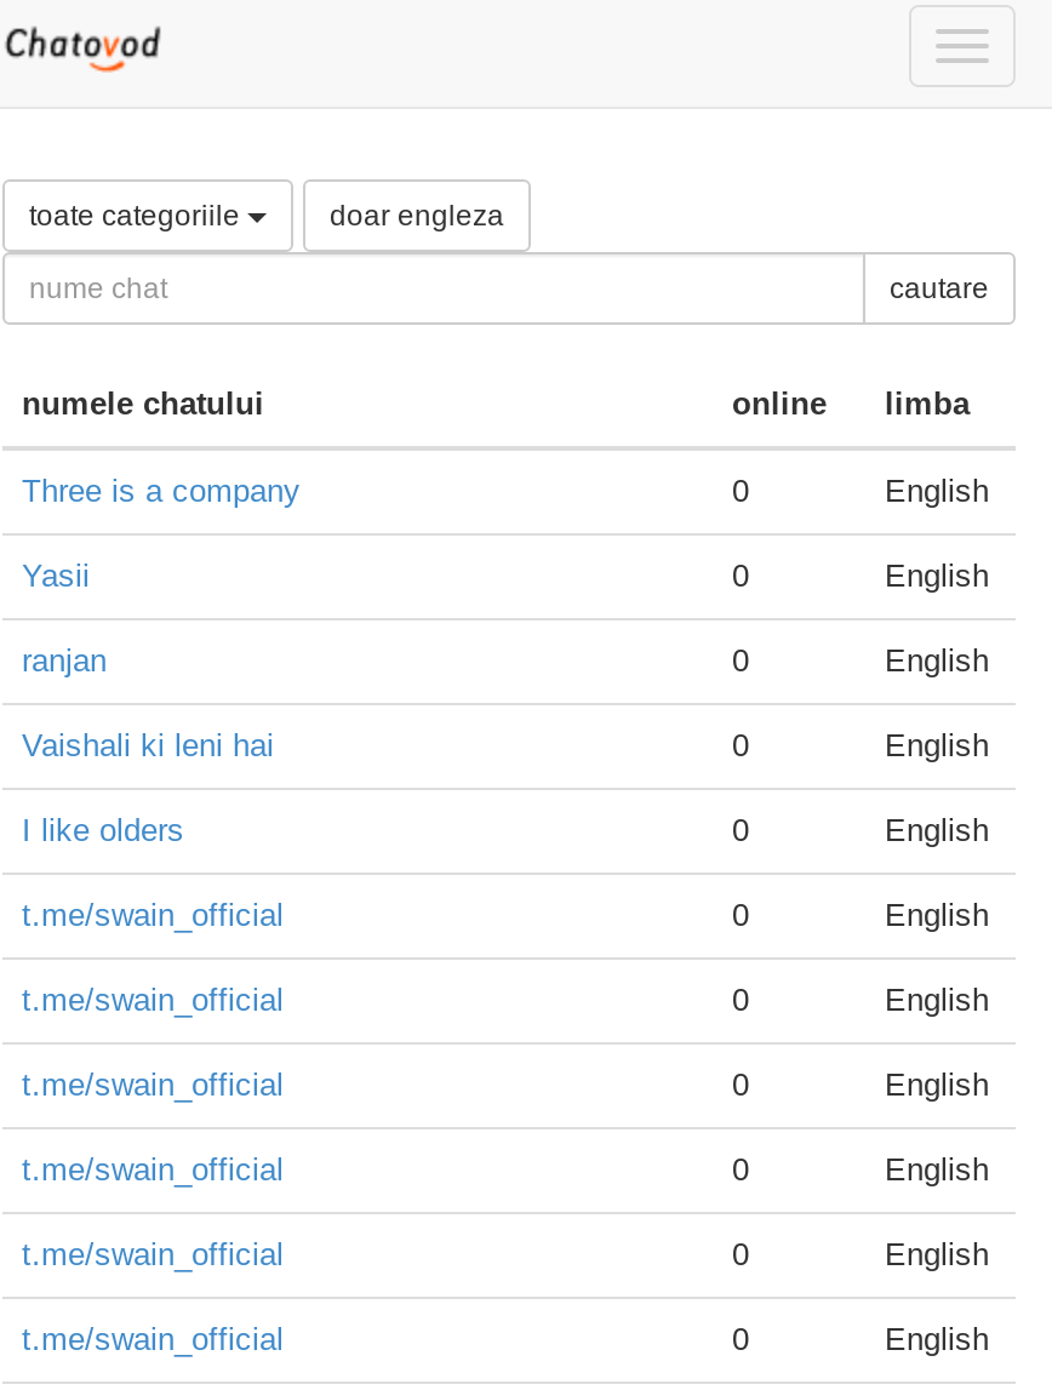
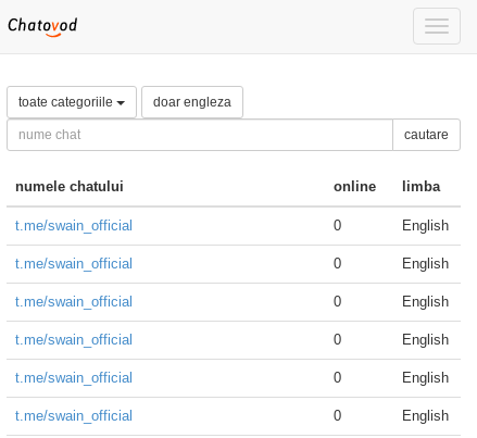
- Three is a company
- 0
- English
- Yasii
- 0
- English
- ranjan
- 0
- English
- Vaishali ki leni hai
- 0
- English
- I like olders
- 0
- English
